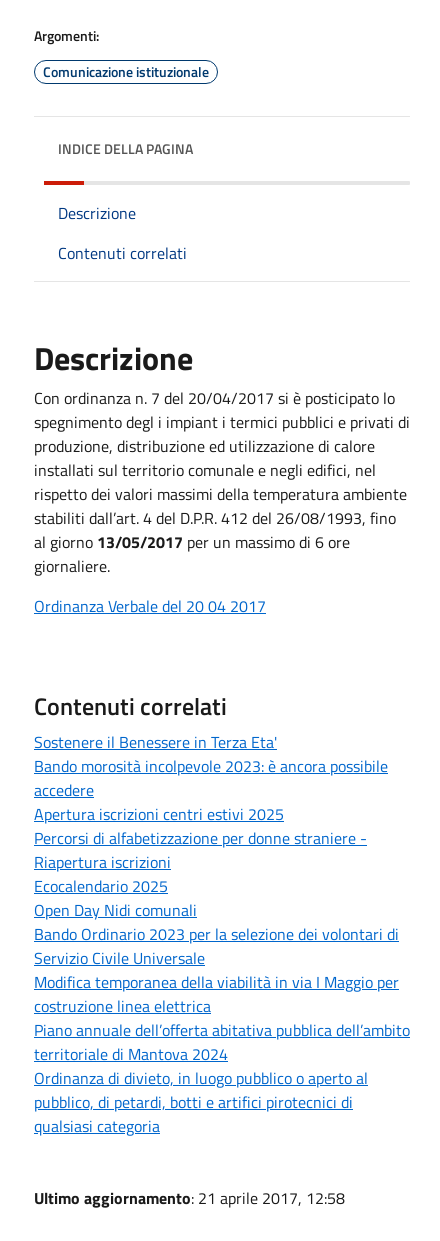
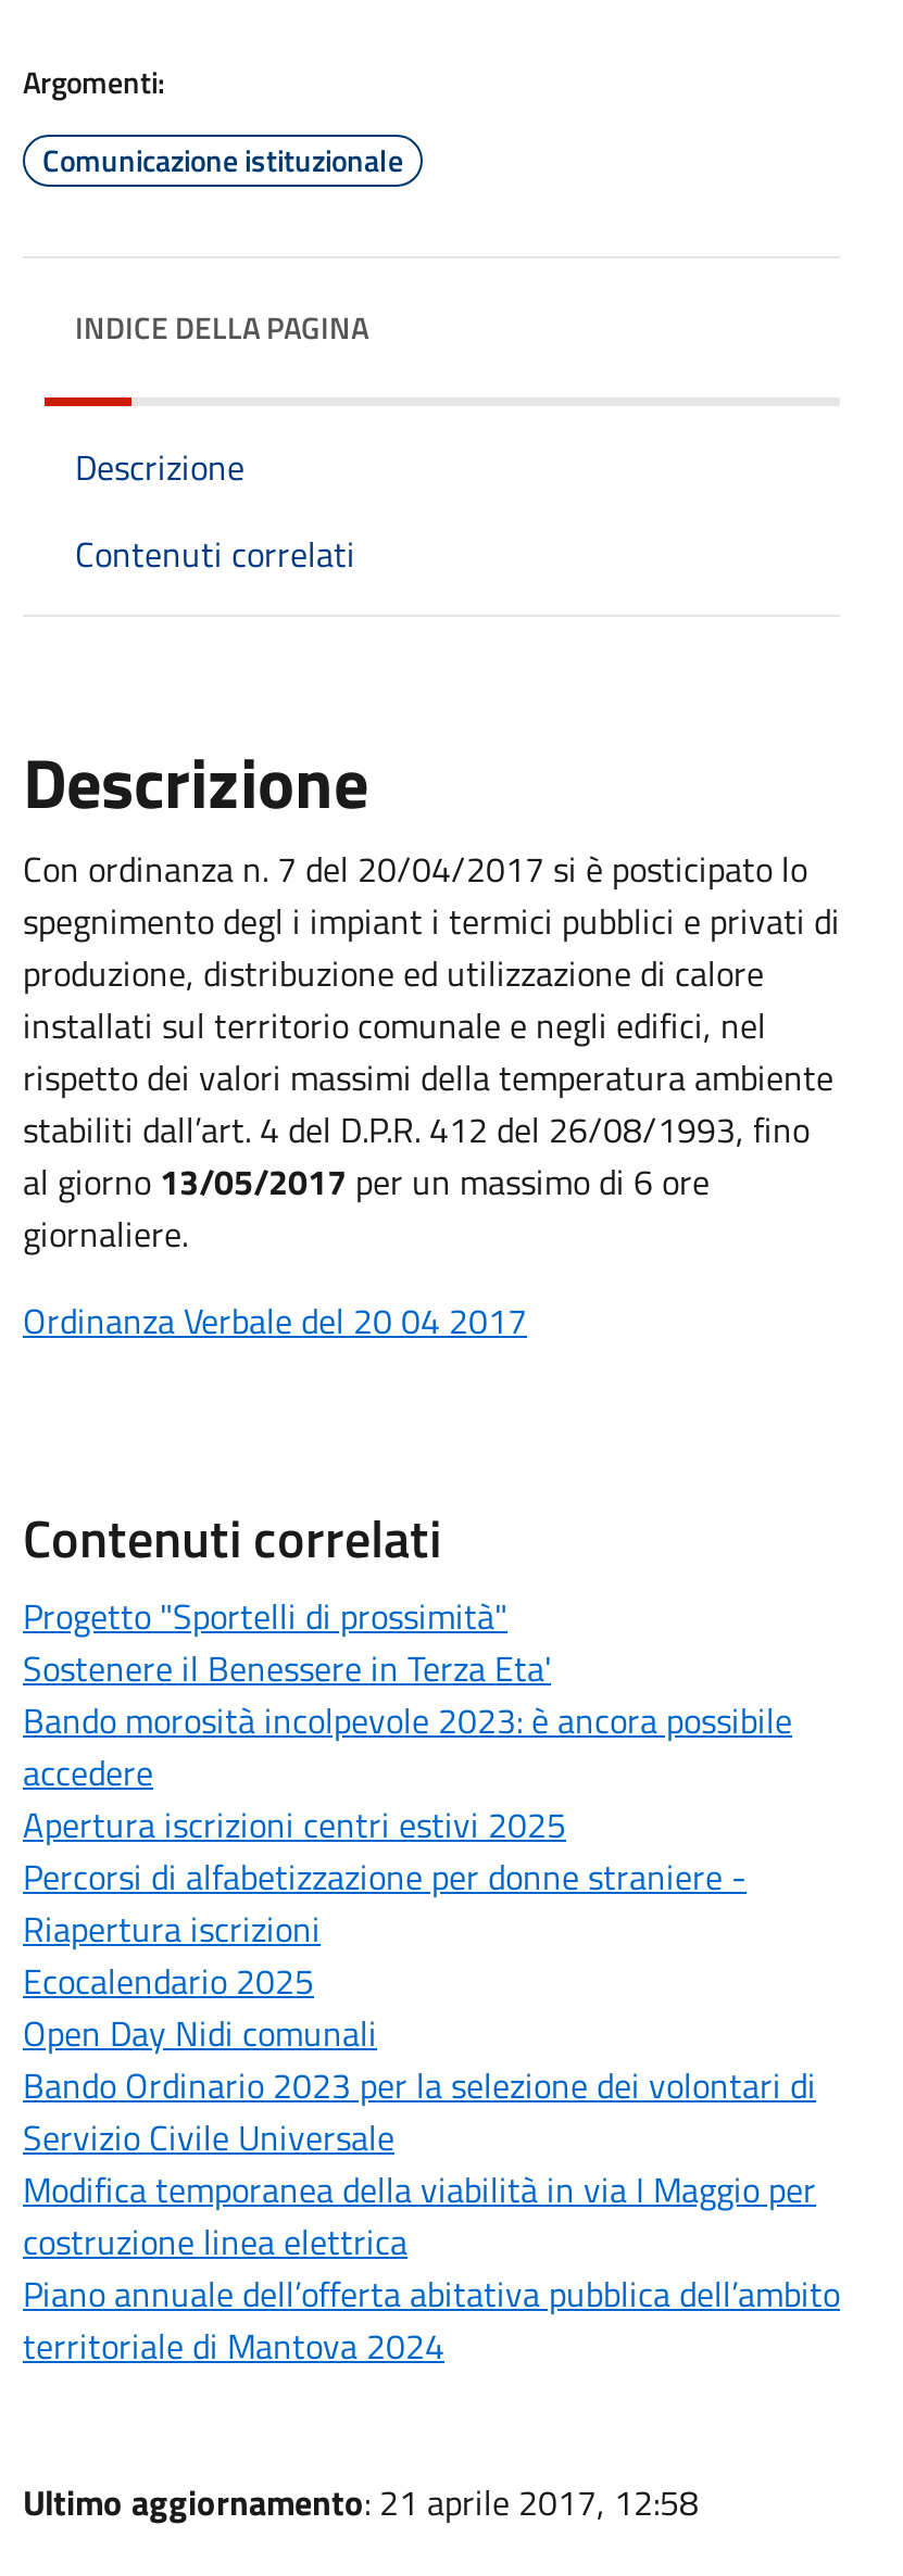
+ Progetto "Sportelli di prossimità"

moved down: Sostenere il Benessere in Terza Eta' | Bando morosità incolpevole 2023: è ancora possibile | accedere | ... | Piano annuale dell’offerta abitativa pubblica dell’ambito | territoriale di Mantova 2024

- Ordinanza di divieto, in luogo pubblico o aperto al
- pubblico, di petardi, botti e artifici pirotecnici di
- qualsiasi categoria
